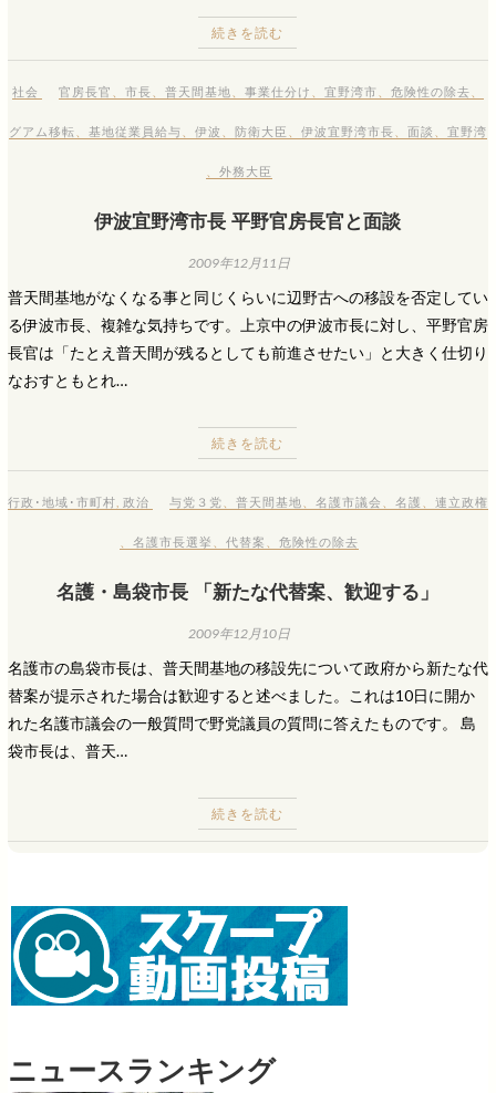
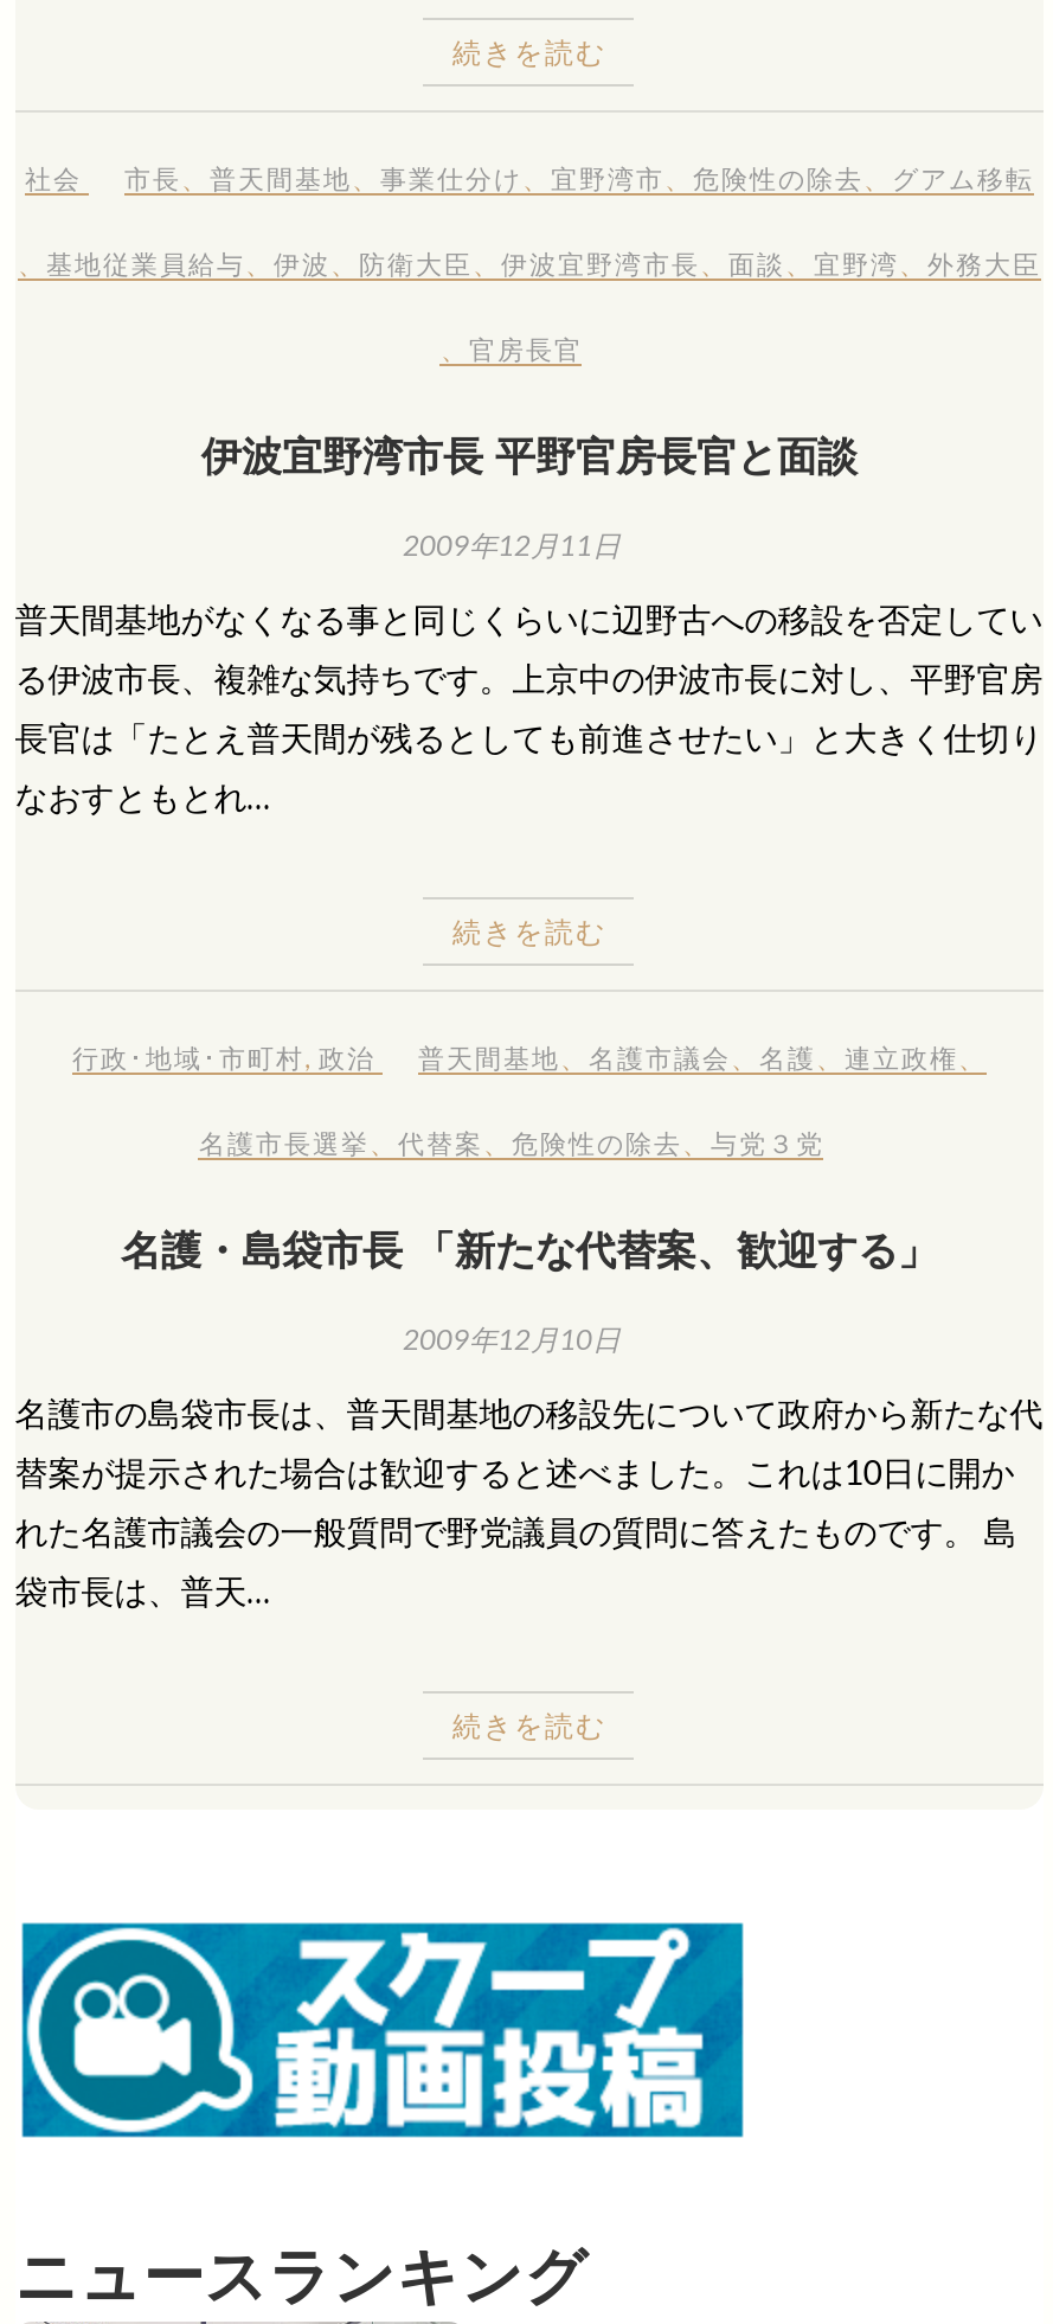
- 官房長官、市長、普天間基地、事業仕分け、宜野湾市、危険性の除去、
+ 市長、普天間基地、事業仕分け、宜野湾市、危険性の除去、グアム移転

- グアム移転、基地従業員給与、伊波、防衛大臣、伊波宜野湾市長、面談、宜野湾
+ 、基地従業員給与、伊波、防衛大臣、伊波宜野湾市長、面談、宜野湾、外務大臣

- 、外務大臣
+ 、官房長官

- 与党３党、普天間基地、名護市議会、名護、連立政権
+ 普天間基地、名護市議会、名護、連立政権、

- 、名護市長選挙、代替案、危険性の除去
+ 名護市長選挙、代替案、危険性の除去、与党３党
